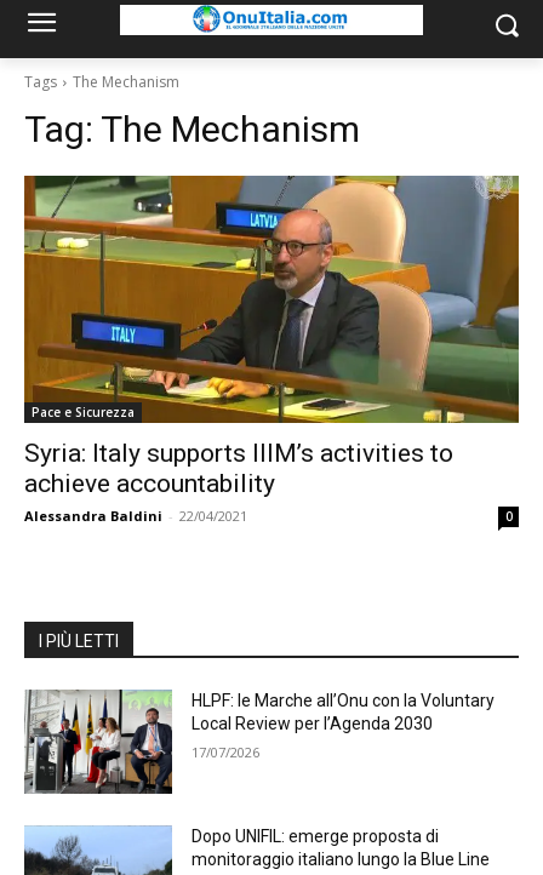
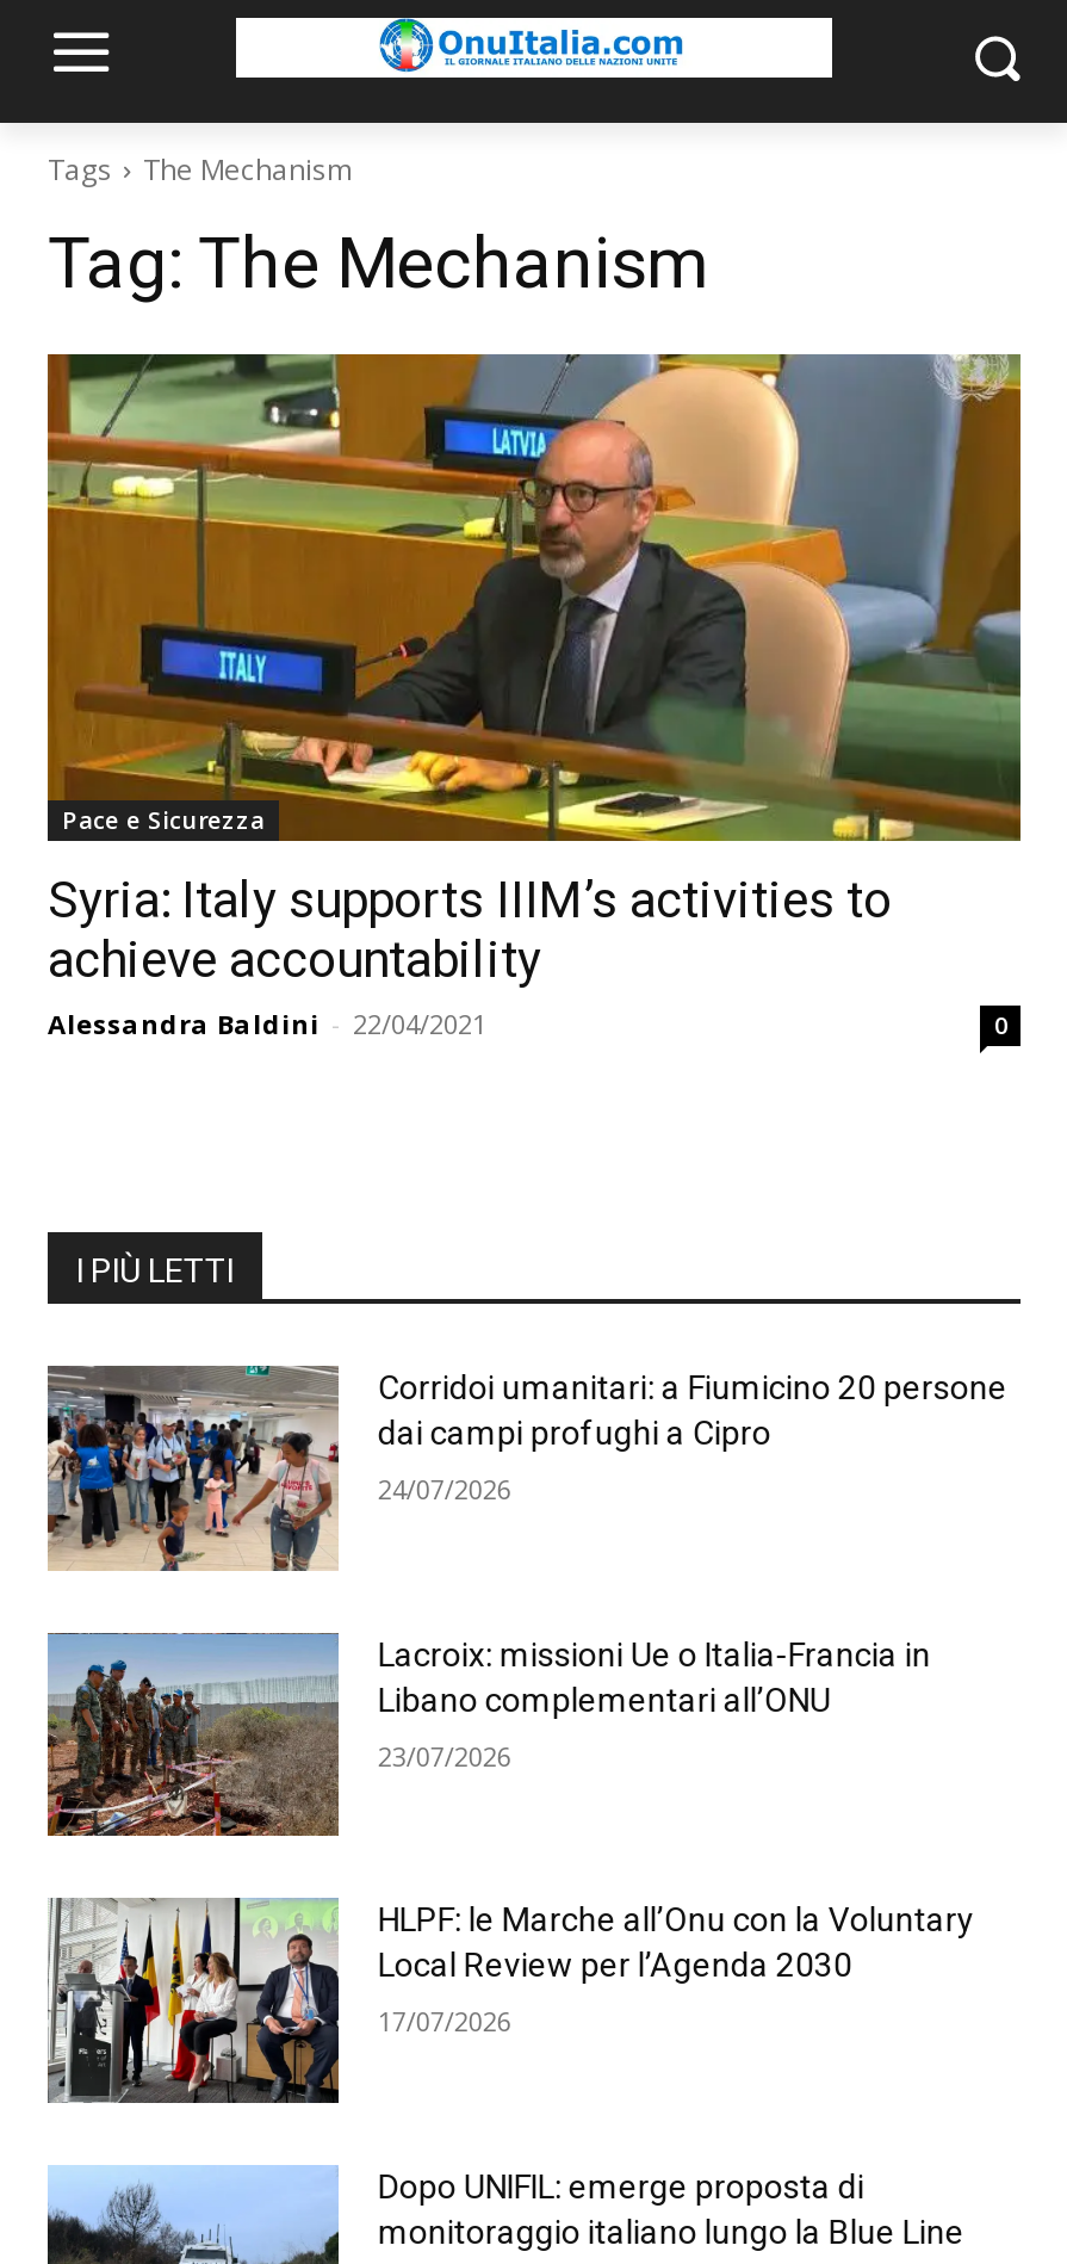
+ [image]
+ Corridoi umanitari: a Fiumicino 20 persone
+ dai campi profughi a Cipro
+ 24/07/2026

+ [image]
+ Lacroix: missioni Ue o Italia-Francia in
+ Libano complementari all’ONU
+ 23/07/2026
